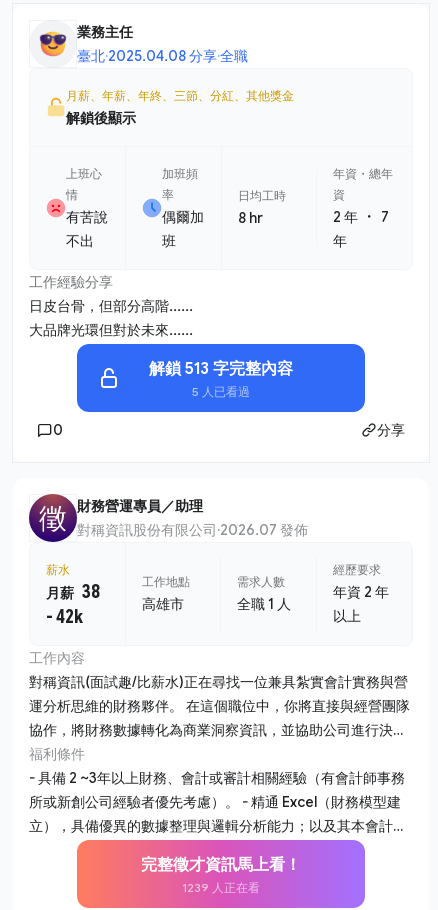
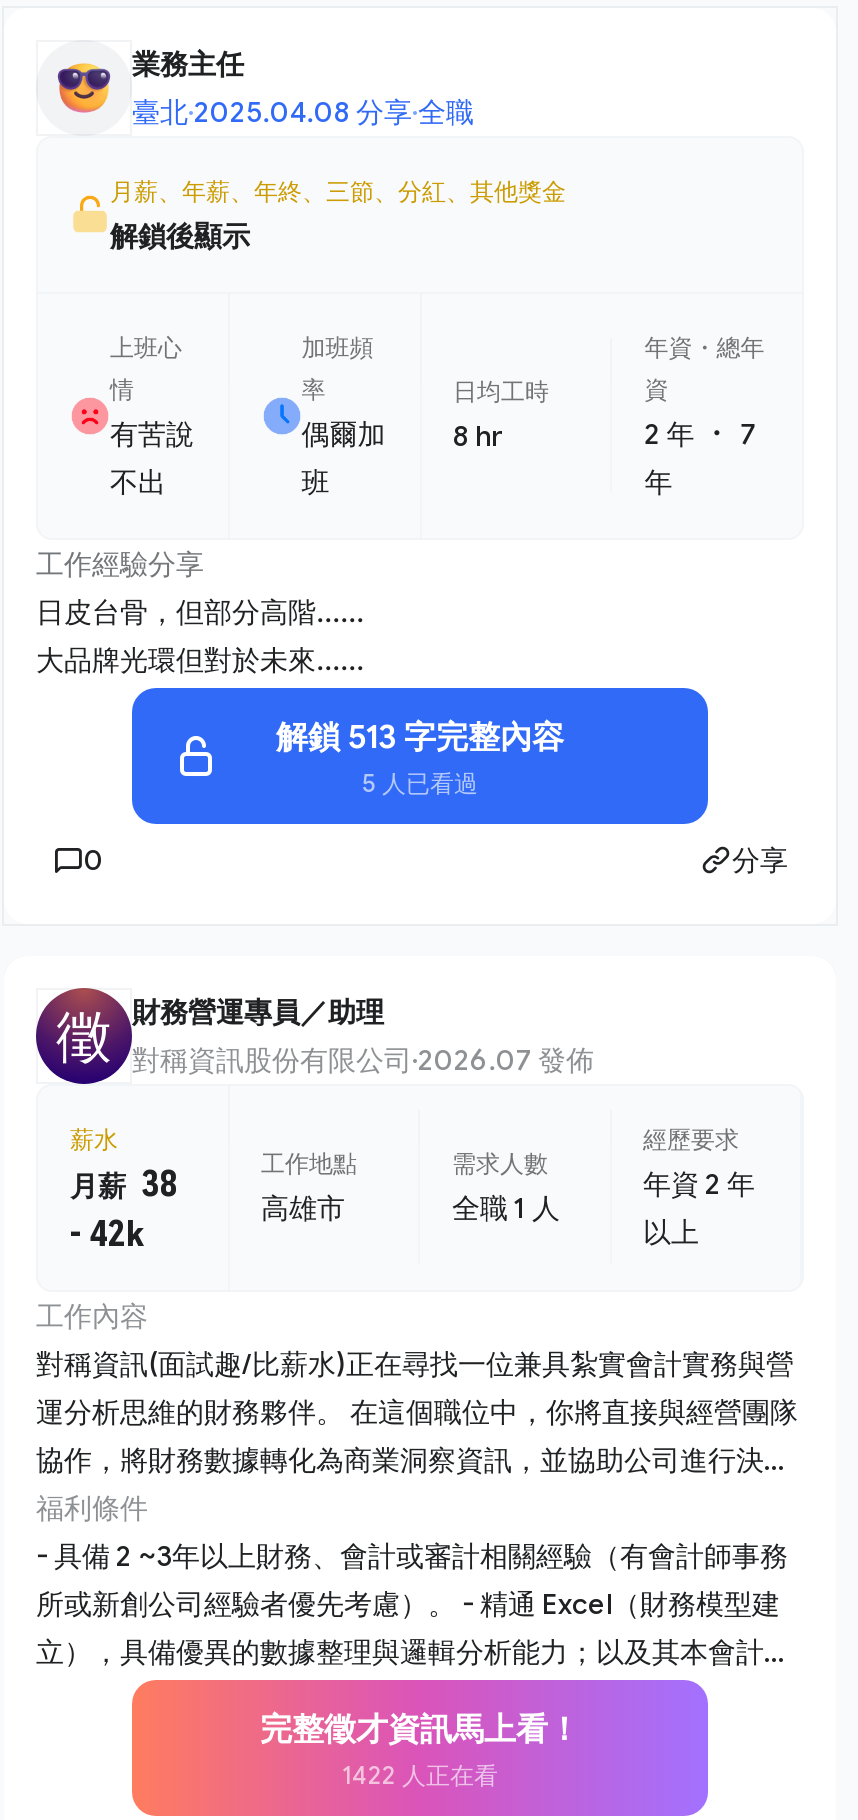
- 1239 人正在看
+ 1422 人正在看
